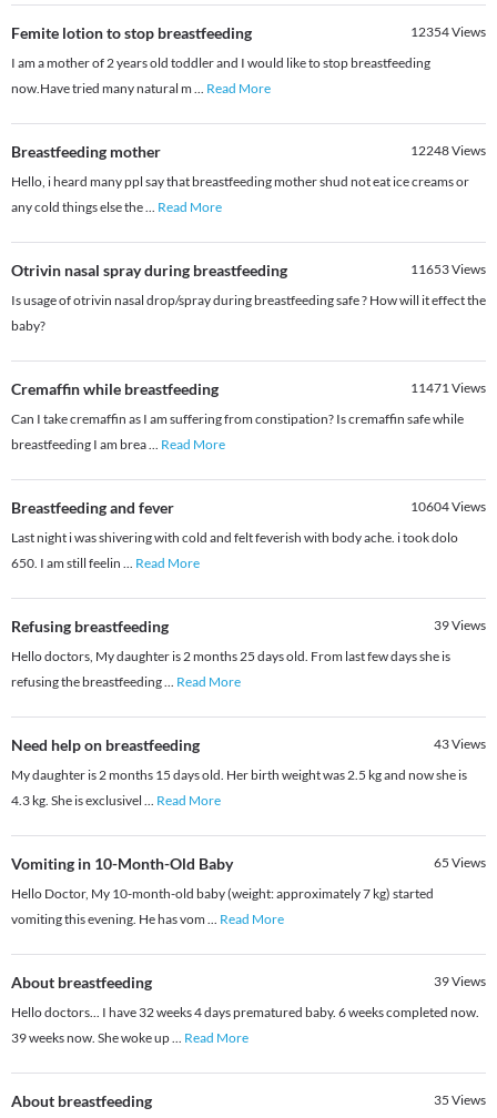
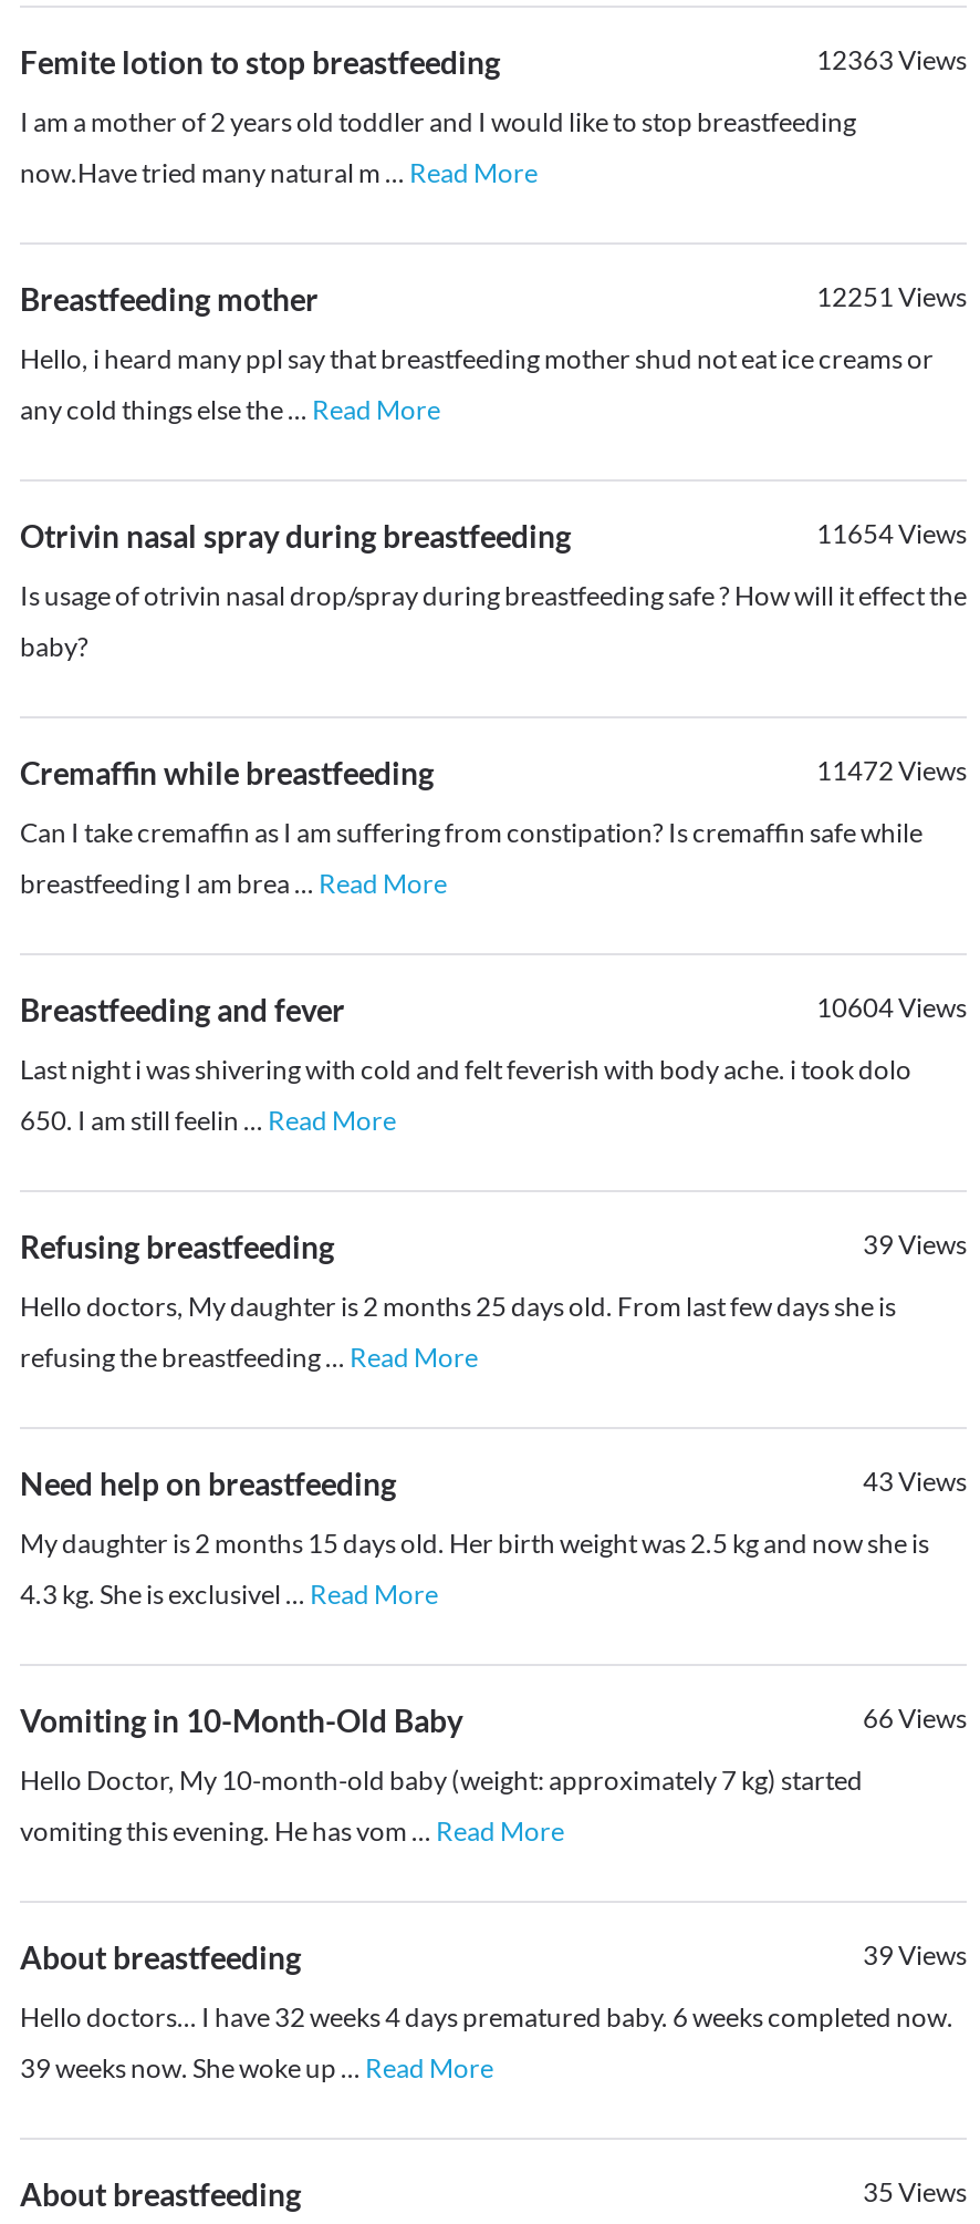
- 12354Views
+ 12363Views

- 12248Views
+ 12251Views

- 11653Views
+ 11654Views

- 11471Views
+ 11472Views

- 65Views
+ 66Views
